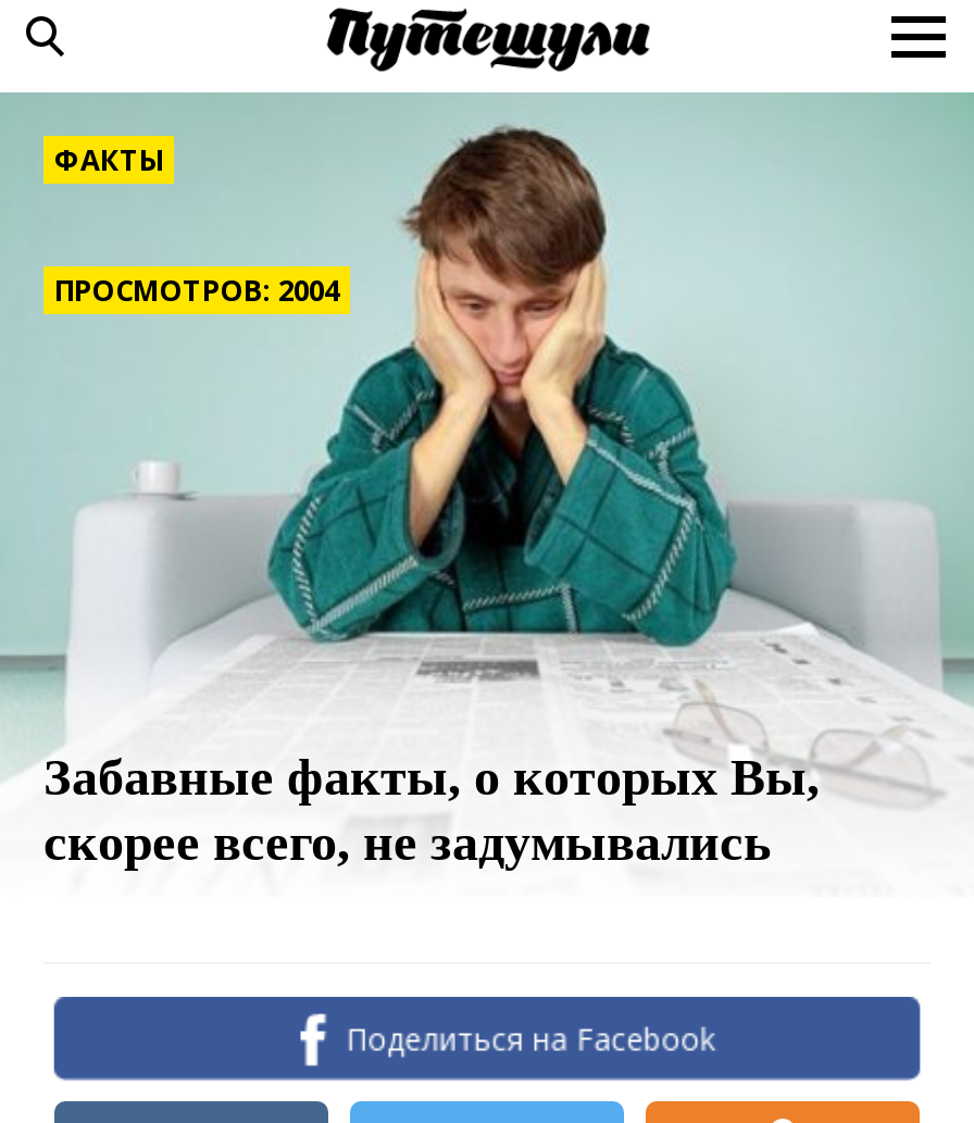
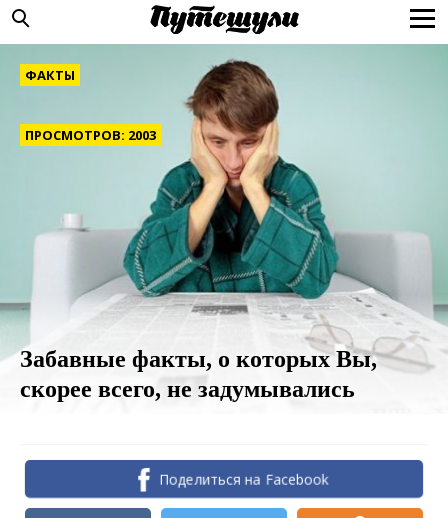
- ПРОСМОТРОВ: 2004
+ ПРОСМОТРОВ: 2003
